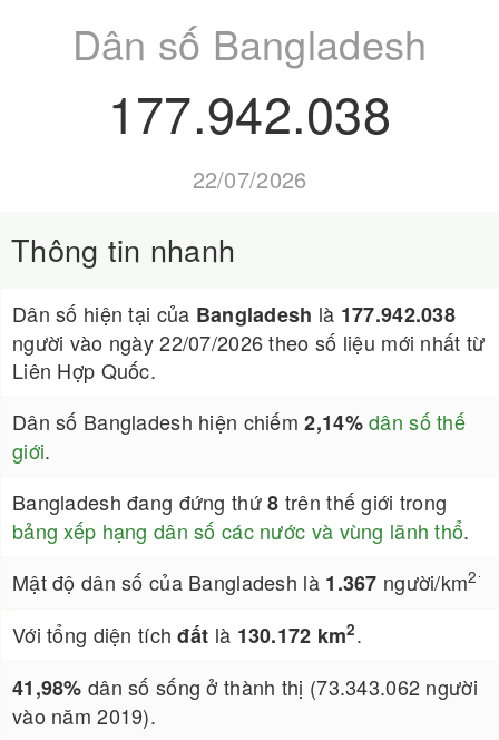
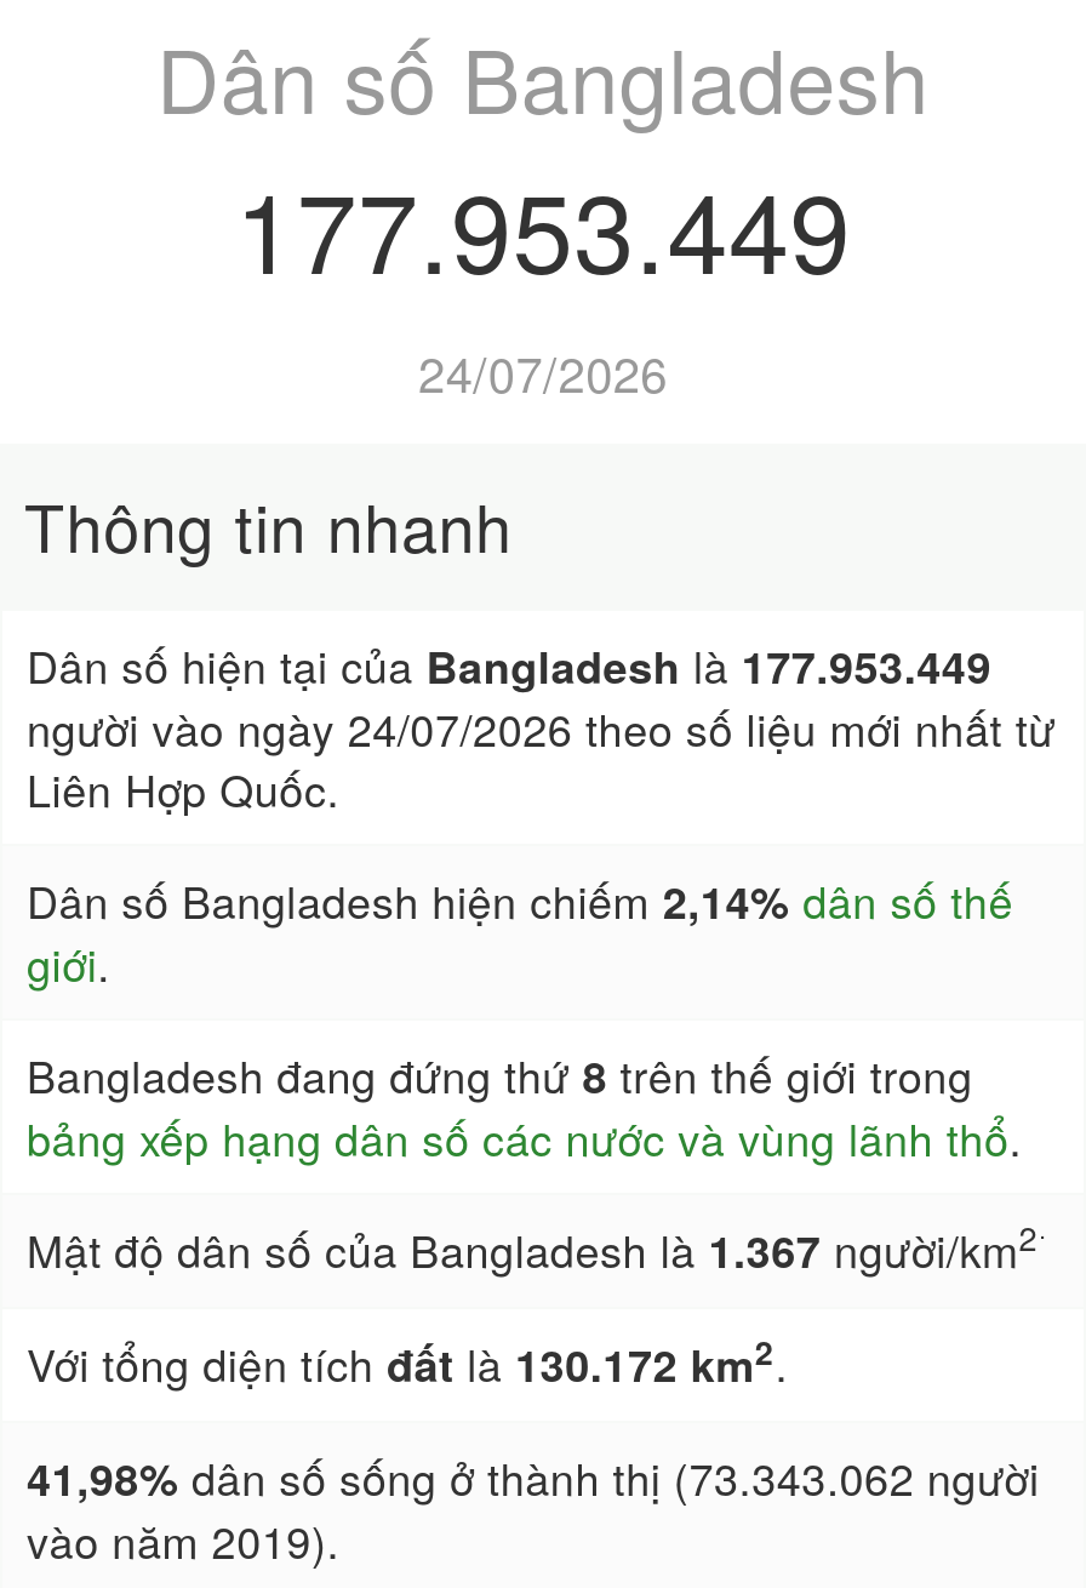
- 177.942.038
+ 177.953.449

- 22/07/2026
+ 24/07/2026

- Dân số hiện tại của Bangladesh là 177.942.038
+ Dân số hiện tại của Bangladesh là 177.953.449

- người vào ngày 22/07/2026 theo số liệu mới nhất từ
+ người vào ngày 24/07/2026 theo số liệu mới nhất từ
